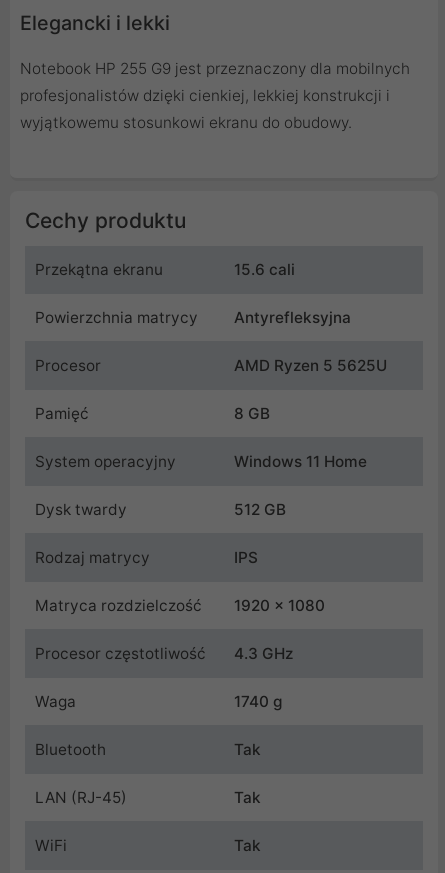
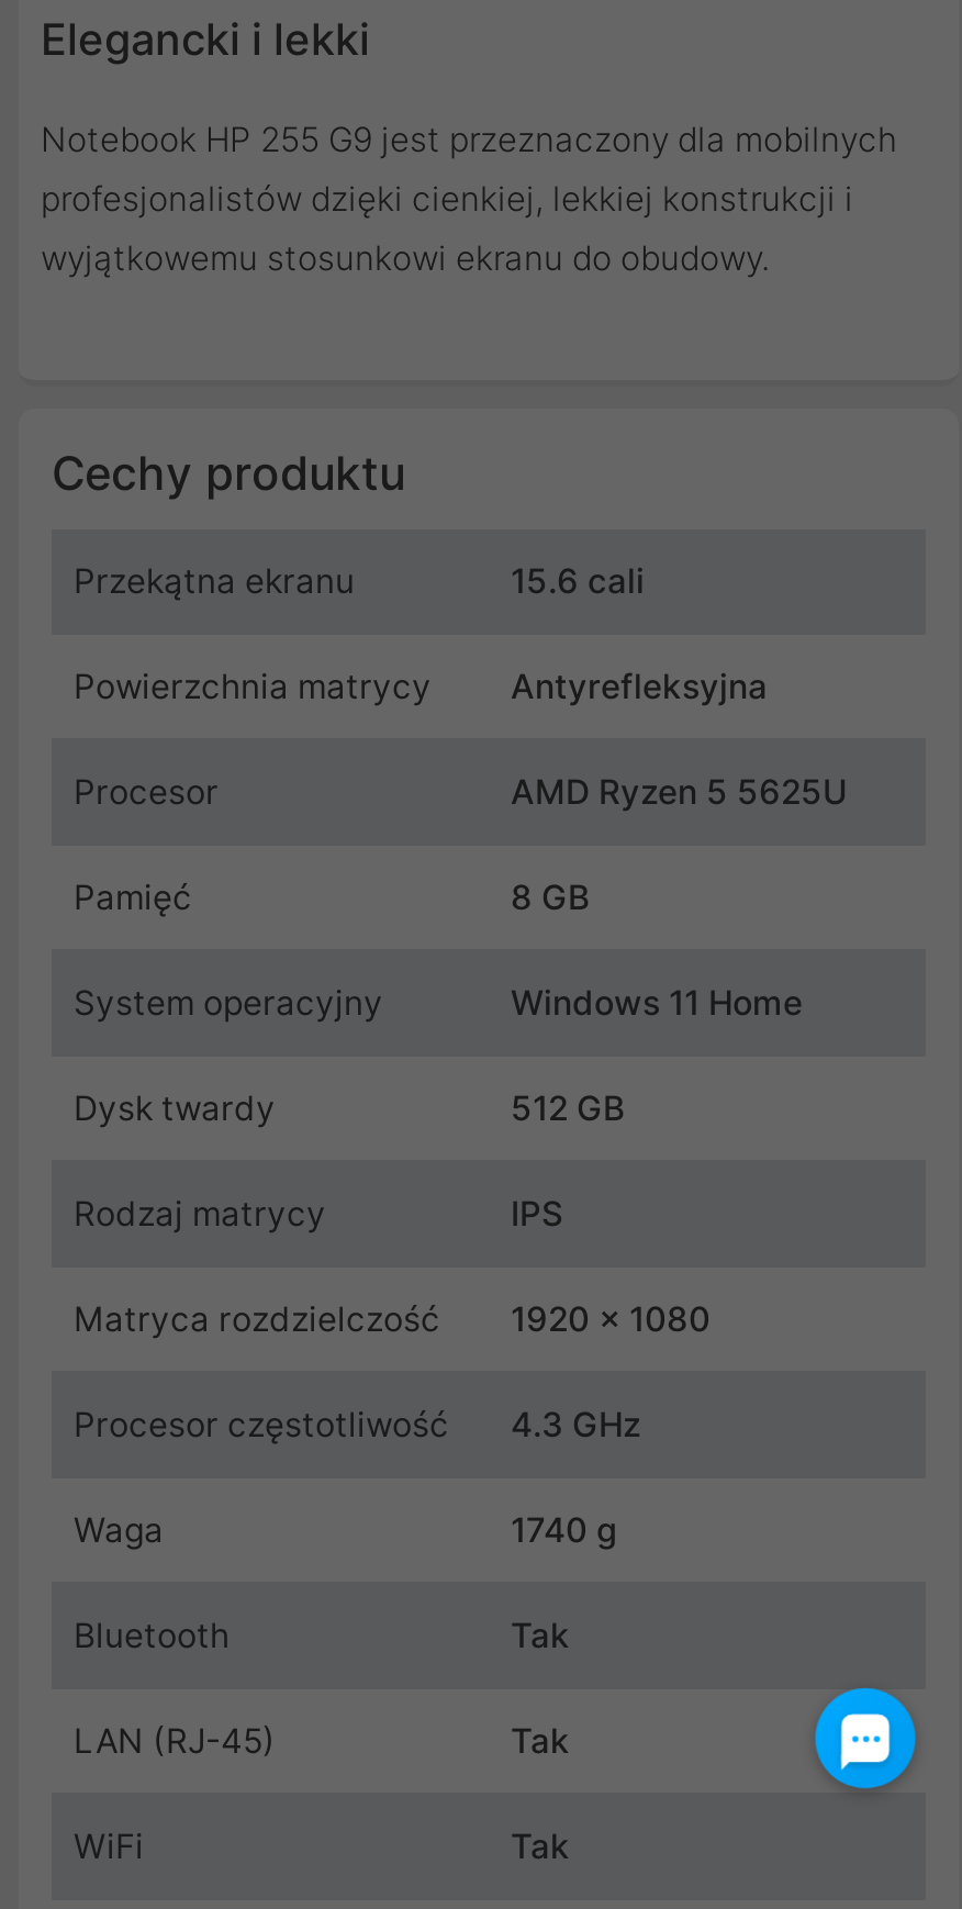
+ [image]
